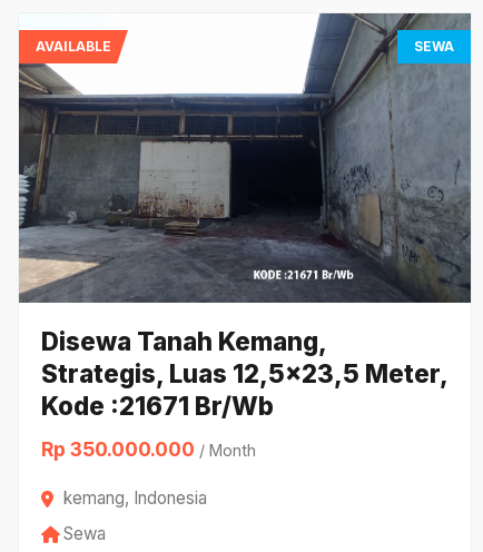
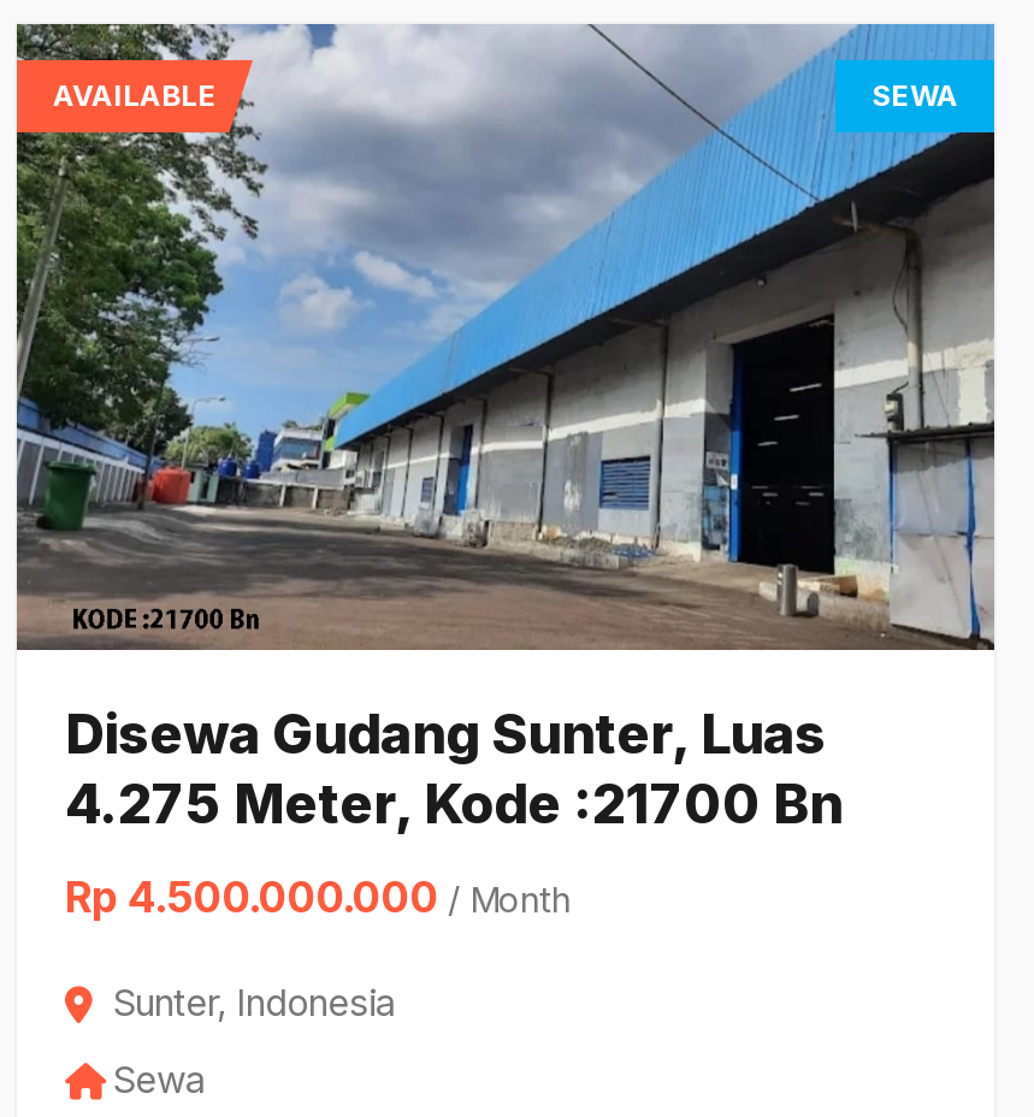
- [image]
- Disewa Tanah Kemang,
- Strategis, Luas 12,5x23,5 Meter,
- Kode :21671 Br/Wb
+ [image]
+ Disewa Gudang Sunter, Luas
+ 4.275 Meter, Kode :21700 Bn

- Rp 350.000.000 / Month
+ Rp 4.500.000.000 / Month

- kemang, Indonesia
+ Sunter, Indonesia
